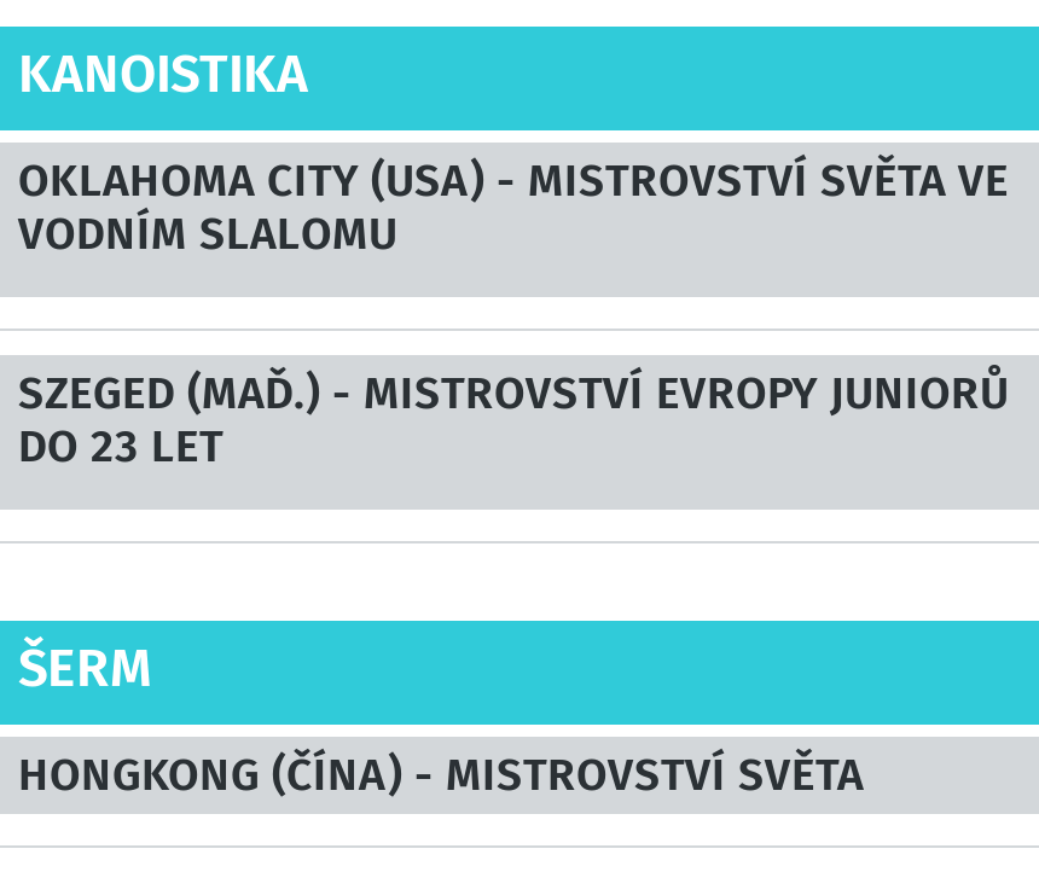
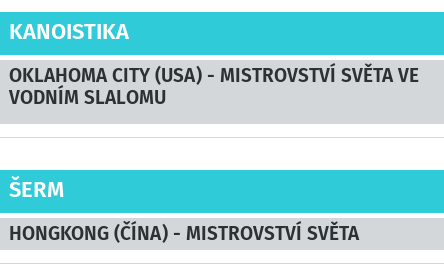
- SZEGED (MAĎ.) - MISTROVSTVÍ EVROPY JUNIORŮ
- DO 23 LET
